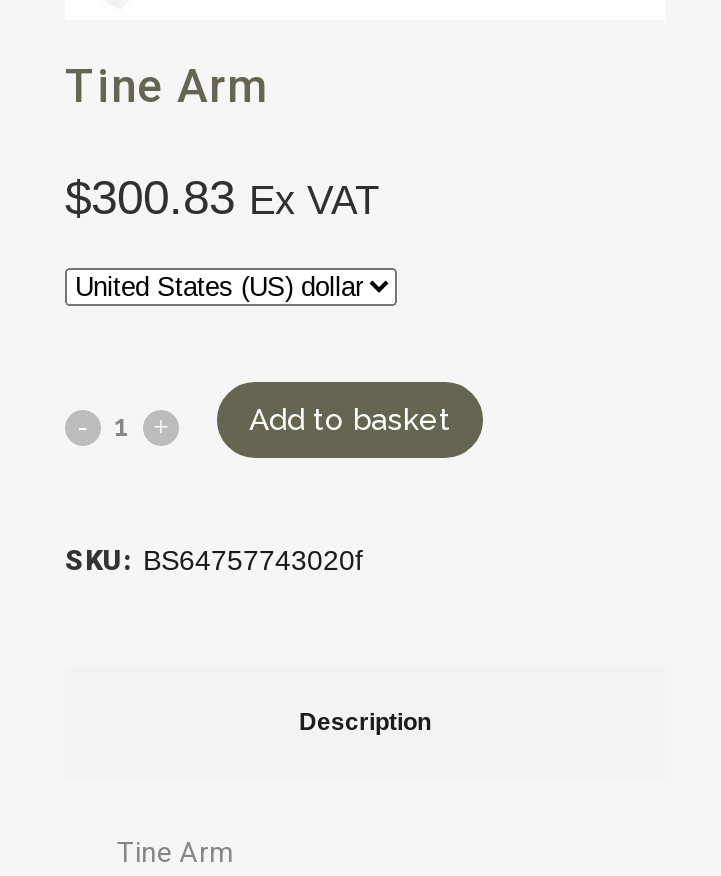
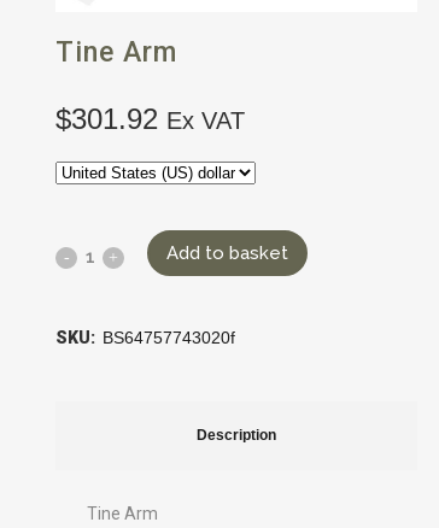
- $300.83 Ex VAT
+ $301.92 Ex VAT
